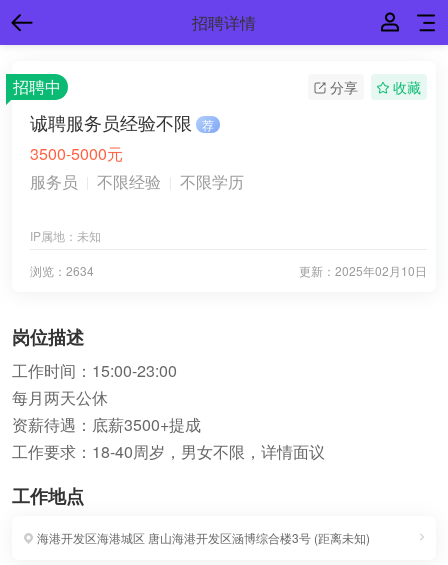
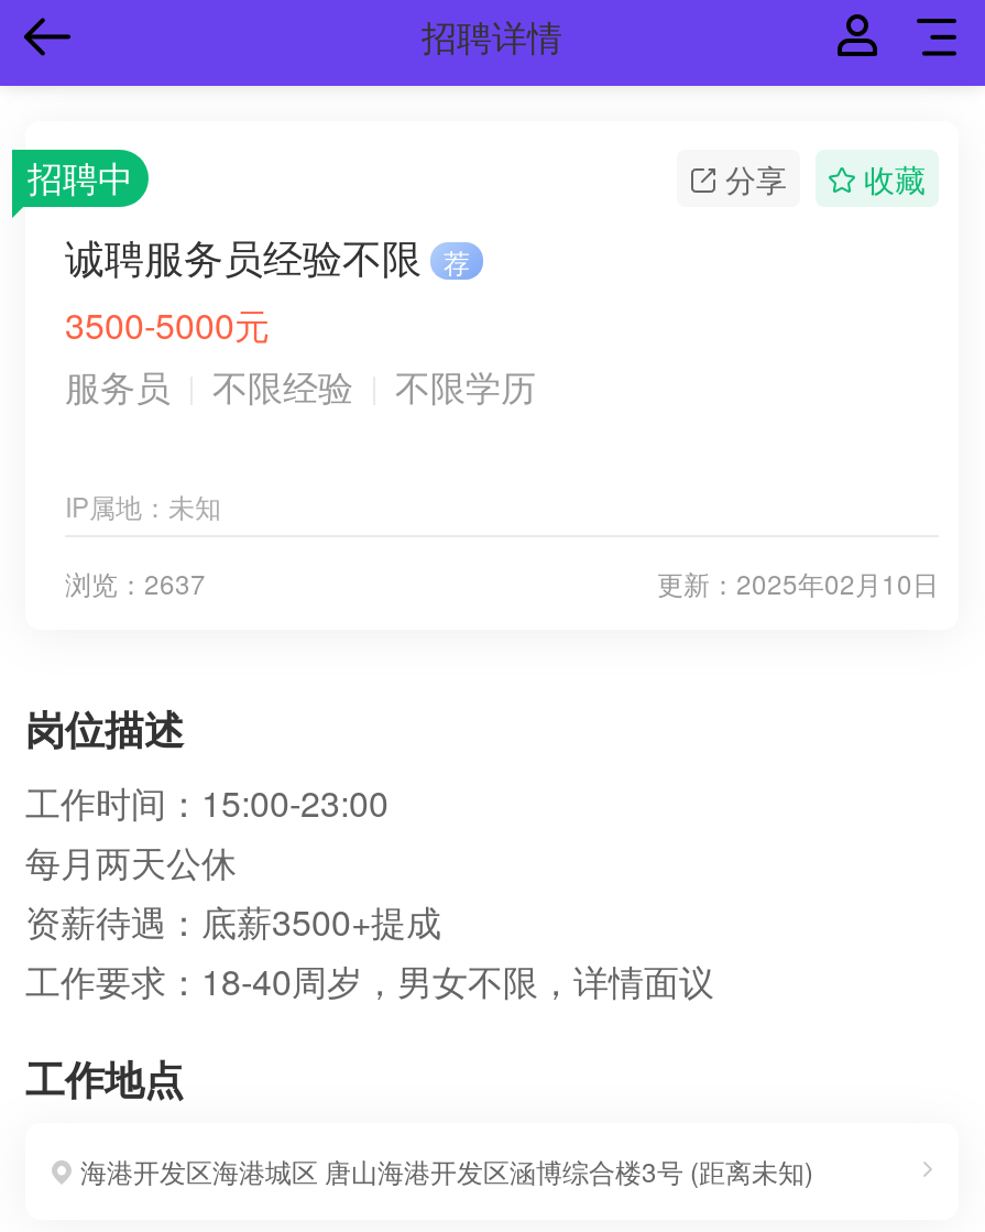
- 浏览：2634
+ 浏览：2637
